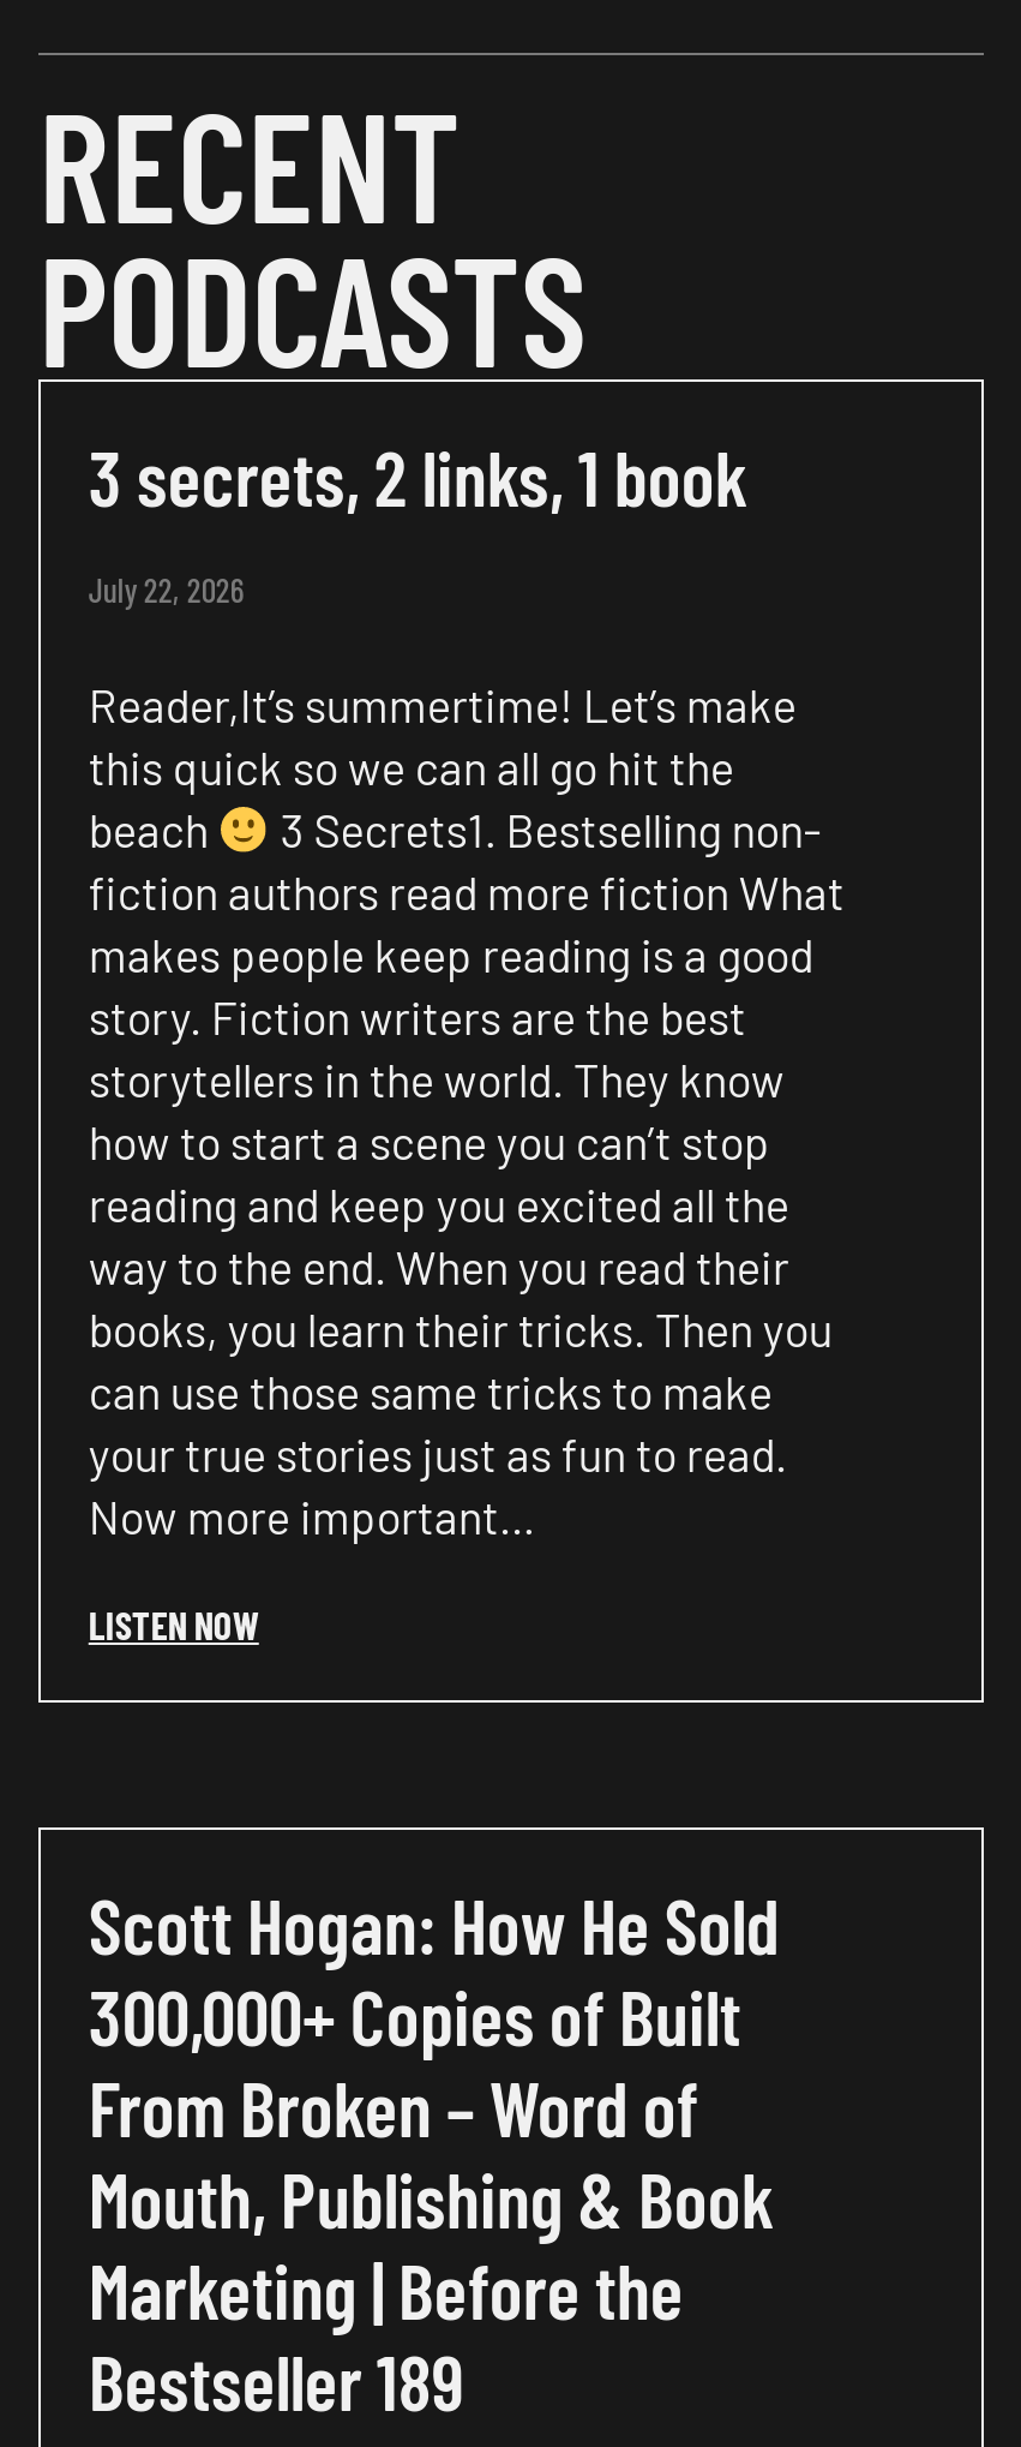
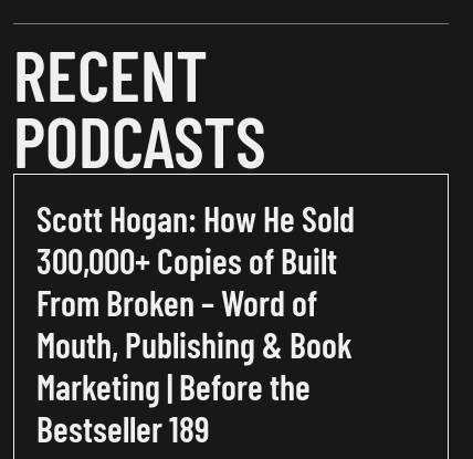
- 3 secrets, 2 links, 1 book
- July 22, 2026
- Reader,It’s summertime! Let’s make
- this quick so we can all go hit the
- beach
- 3 Secrets1. Bestselling non-
- fiction authors read more fiction What
- makes people keep reading is a good
- story. Fiction writers are the best
- storytellers in the world. They know
- how to start a scene you can’t stop
- reading and keep you excited all the
- way to the end. When you read their
- books, you learn their tricks. Then you
- can use those same tricks to make
- your true stories just as fun to read.
- Now more important…
- LISTEN NOW
